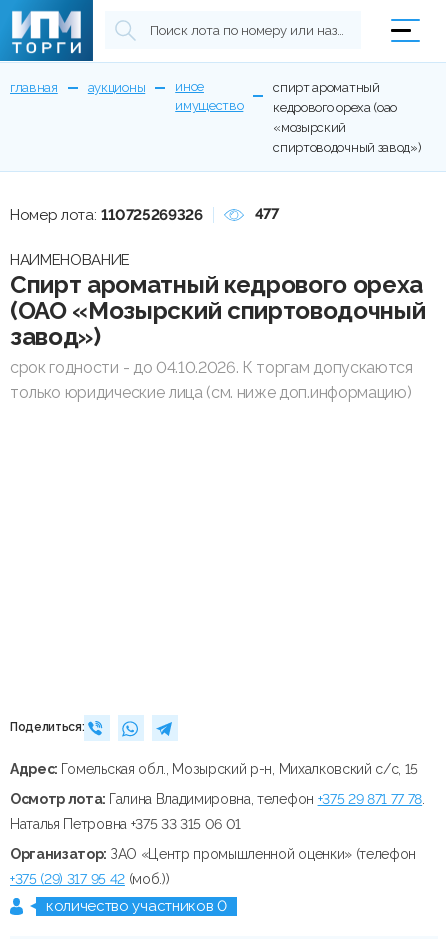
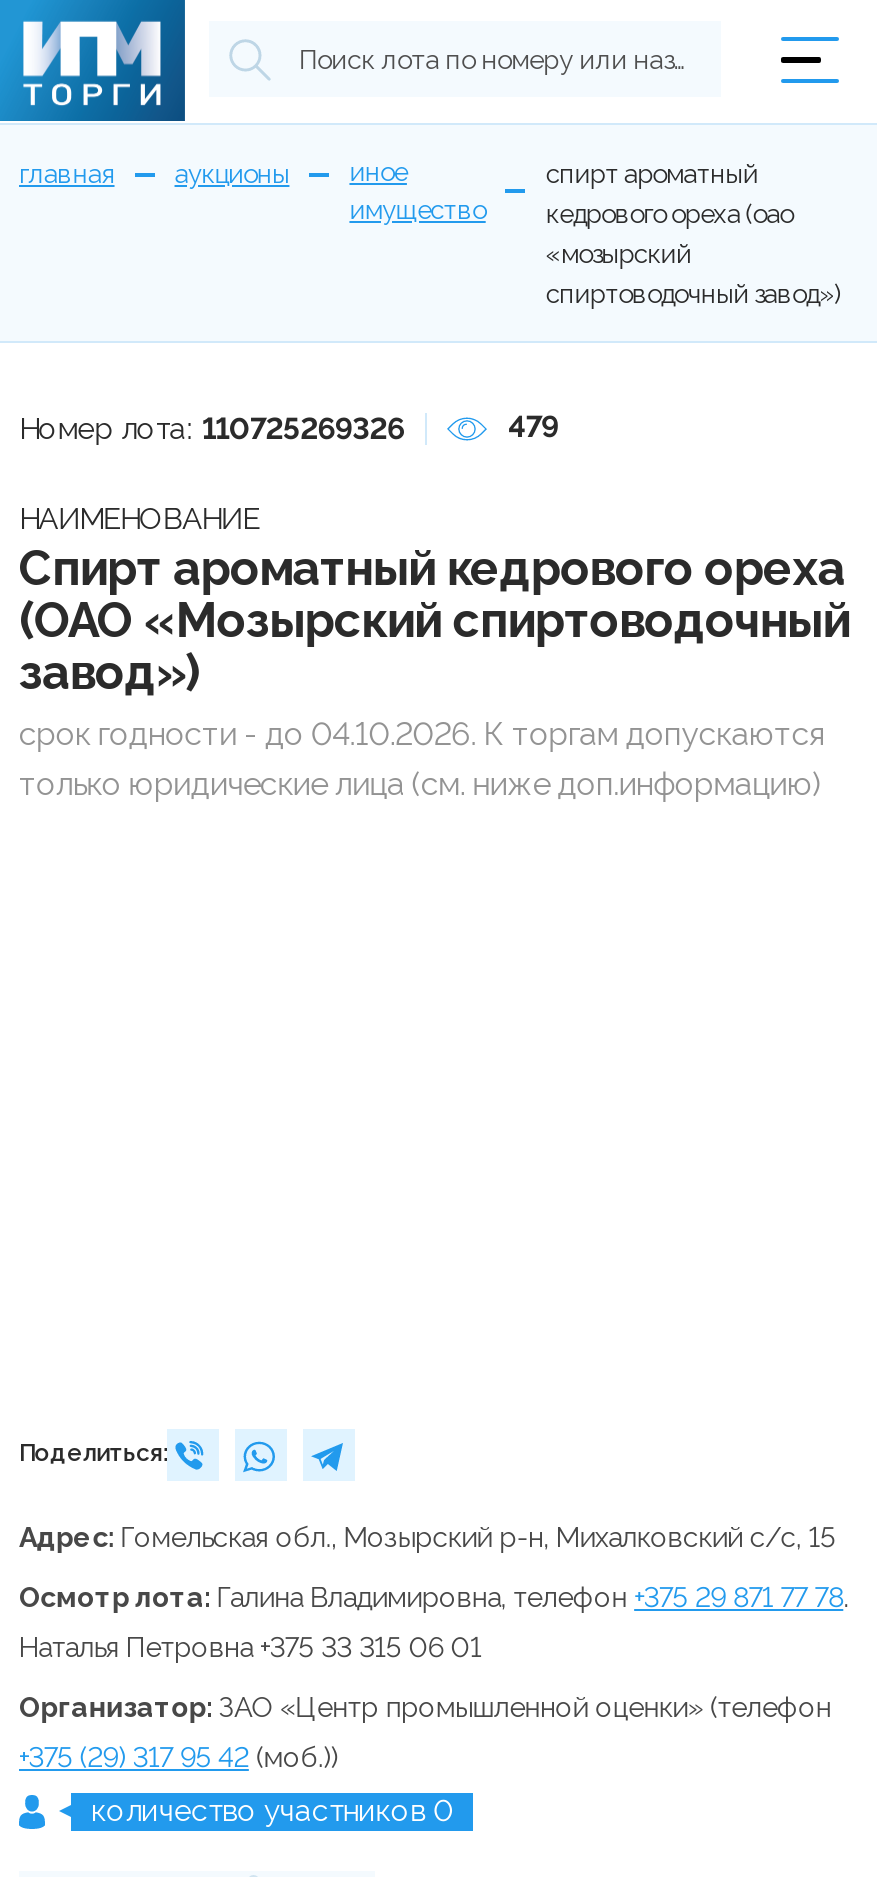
- 477
+ 479
